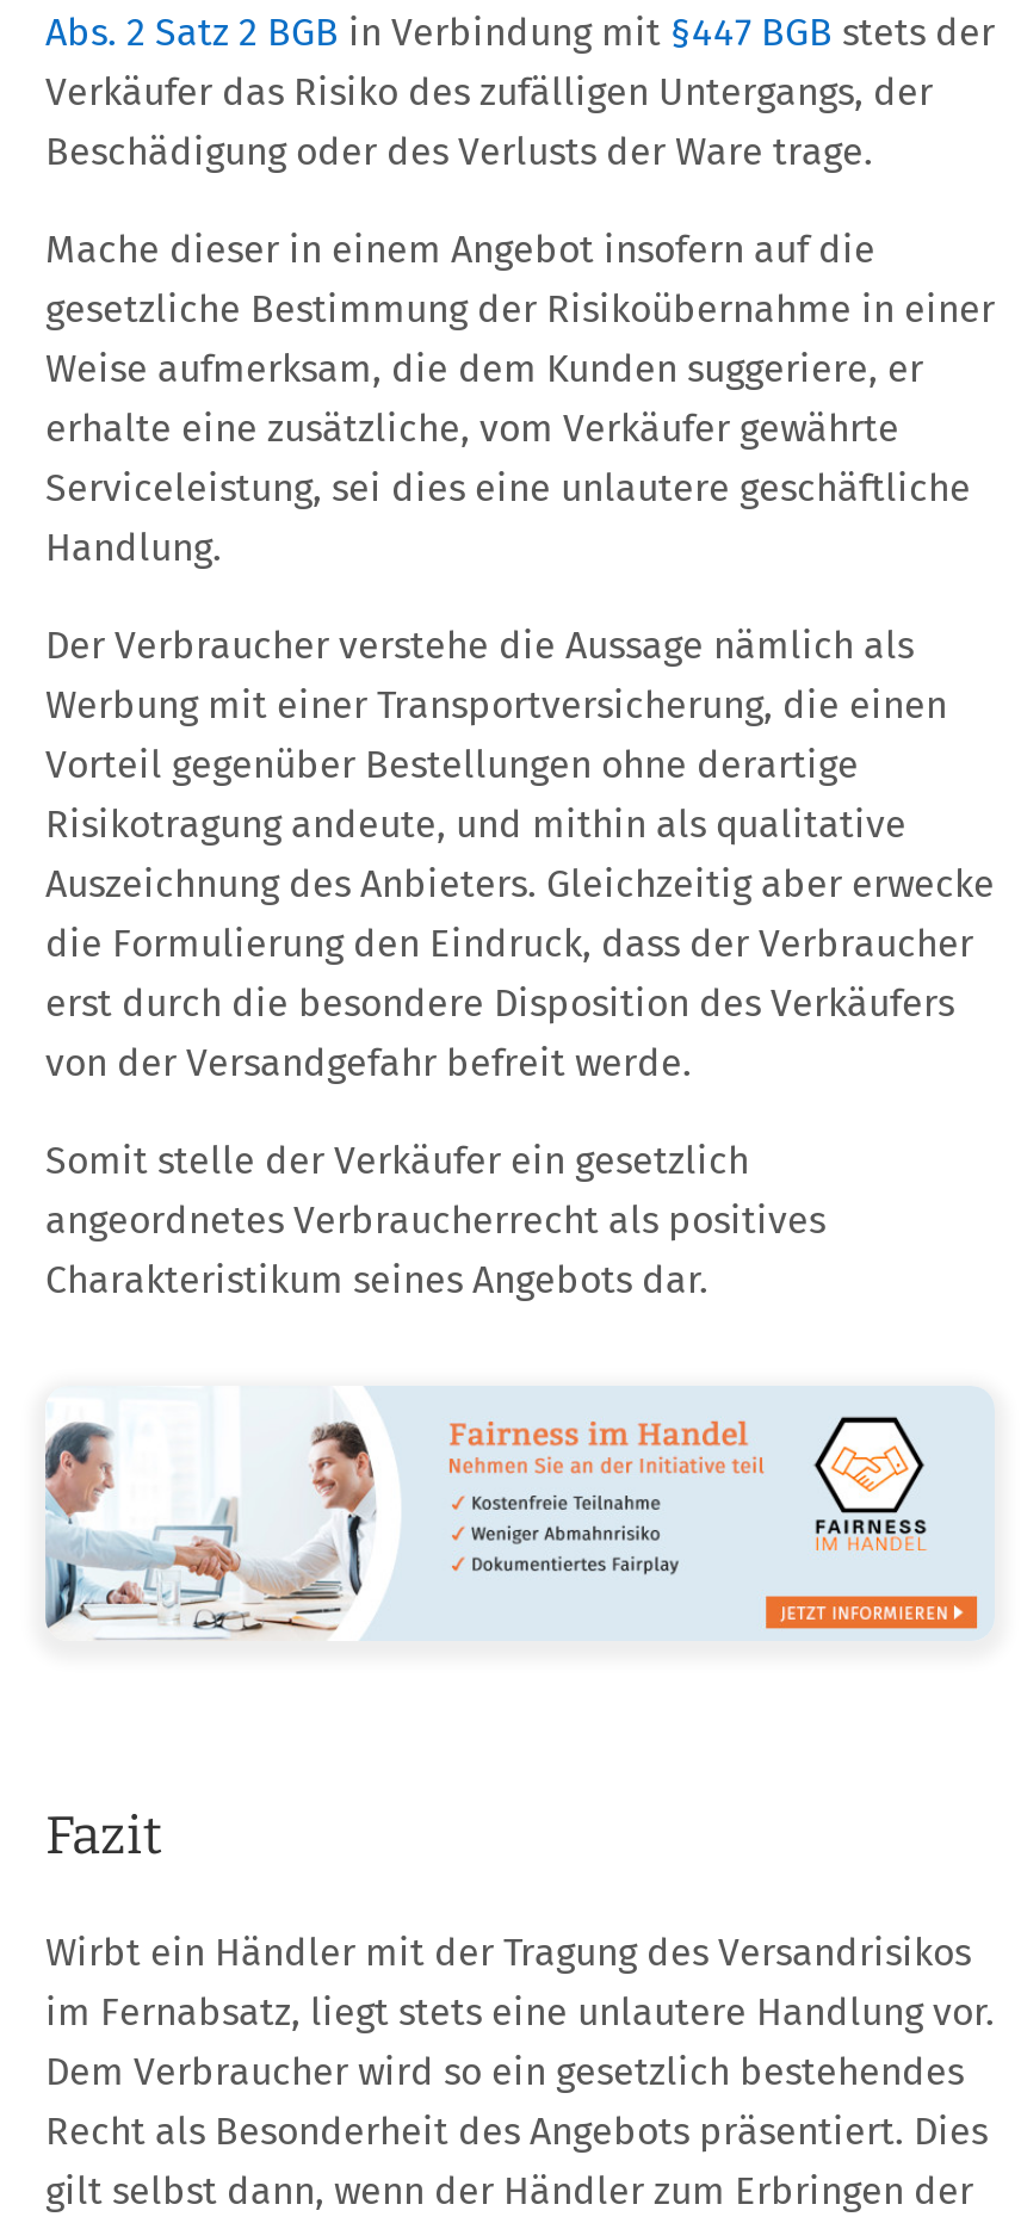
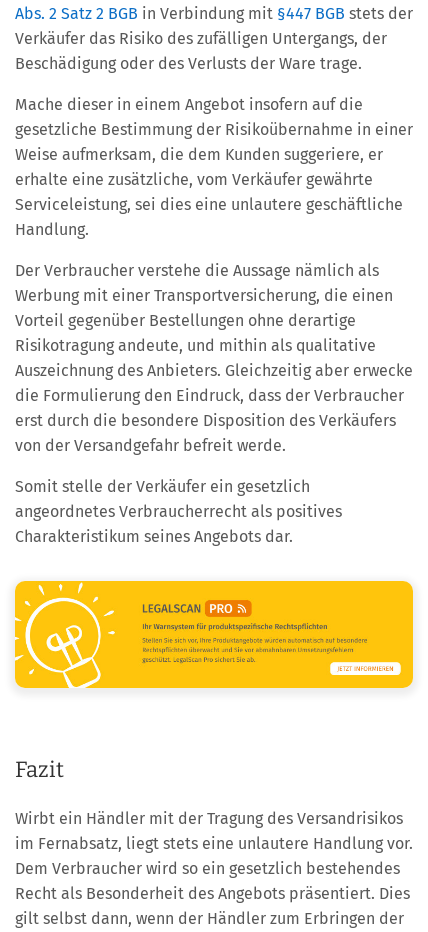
- [image]
+ [image]
